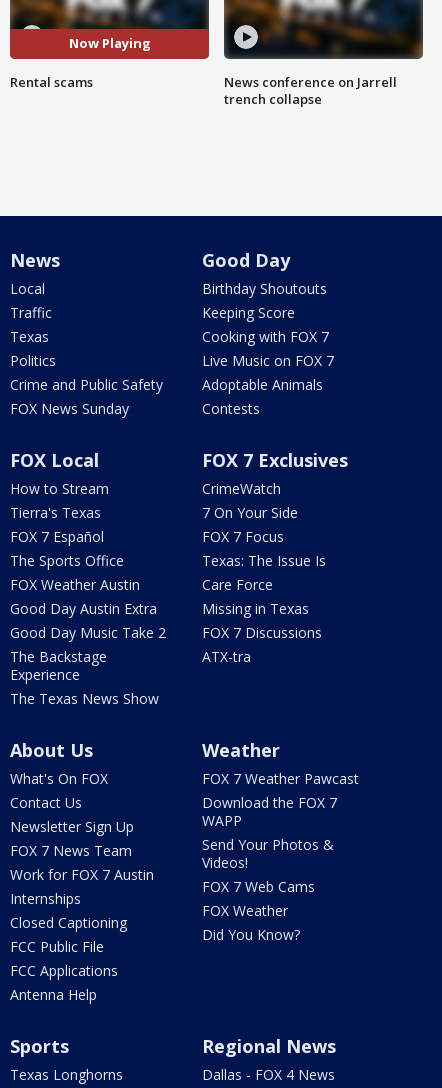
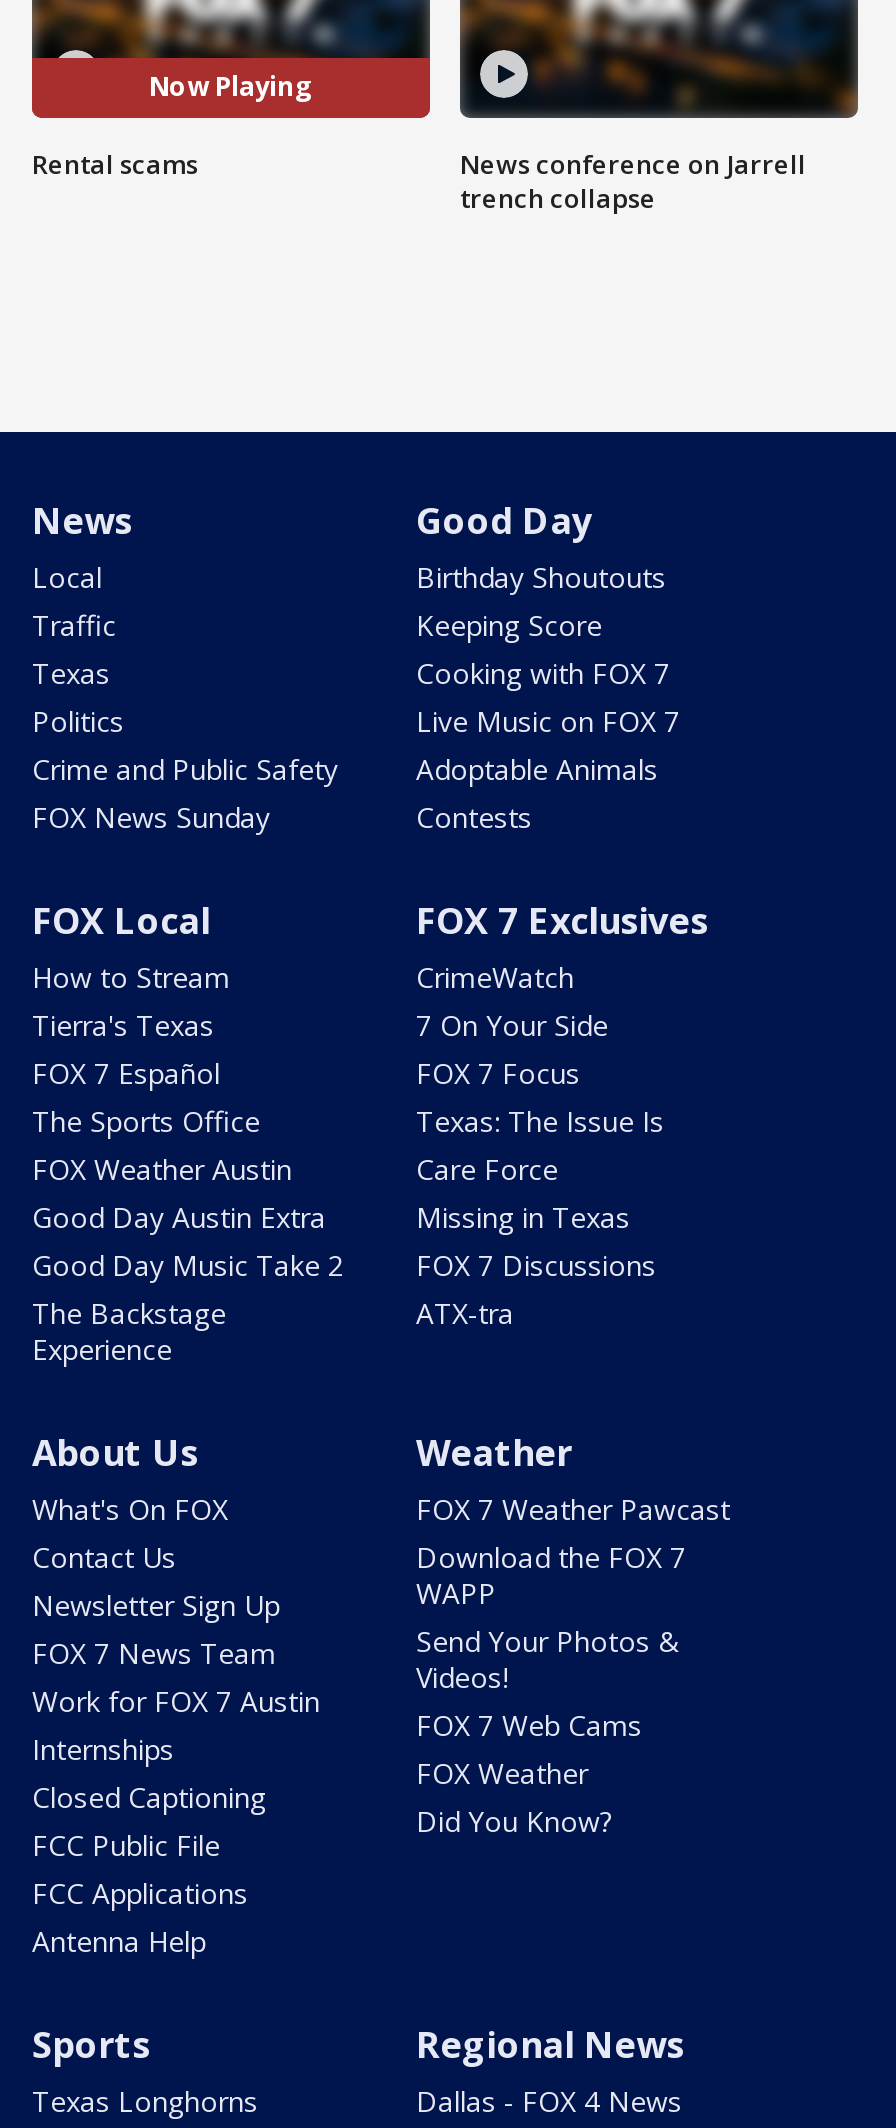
- The Texas News Show
